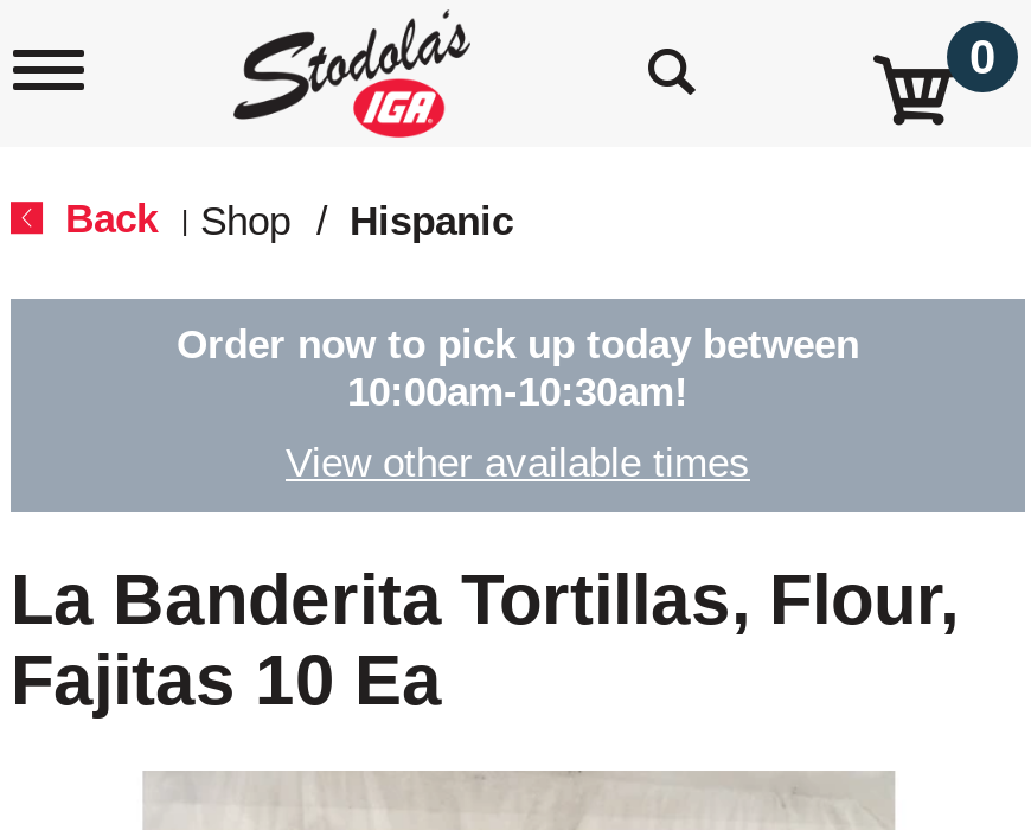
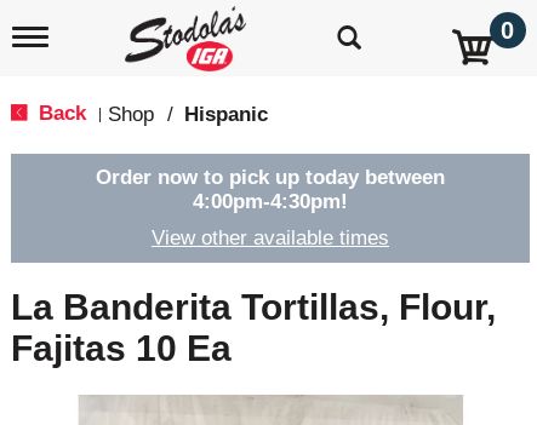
- 10:00am-10:30am!
+ 4:00pm-4:30pm!
